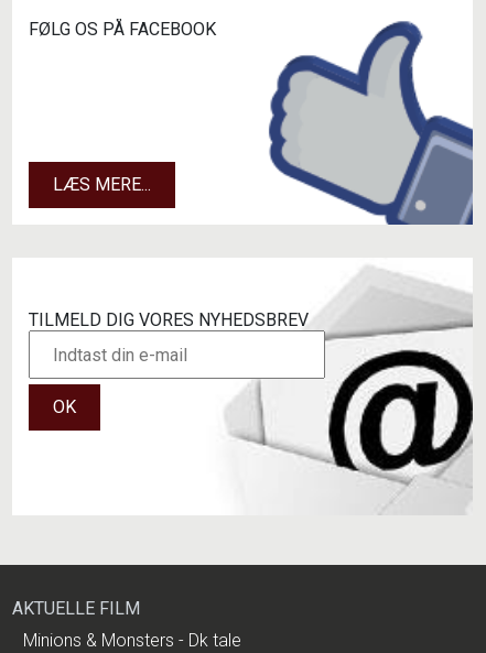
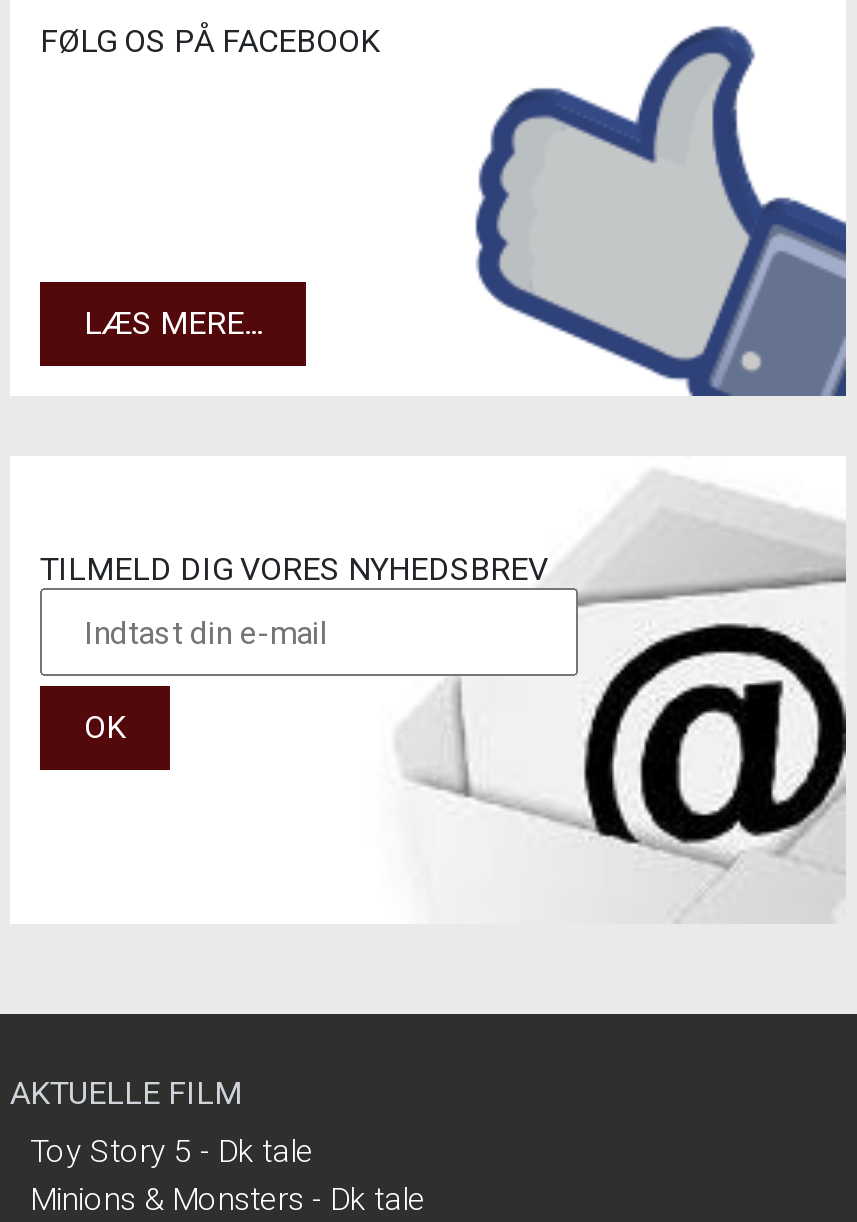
+ Toy Story 5 - Dk tale
